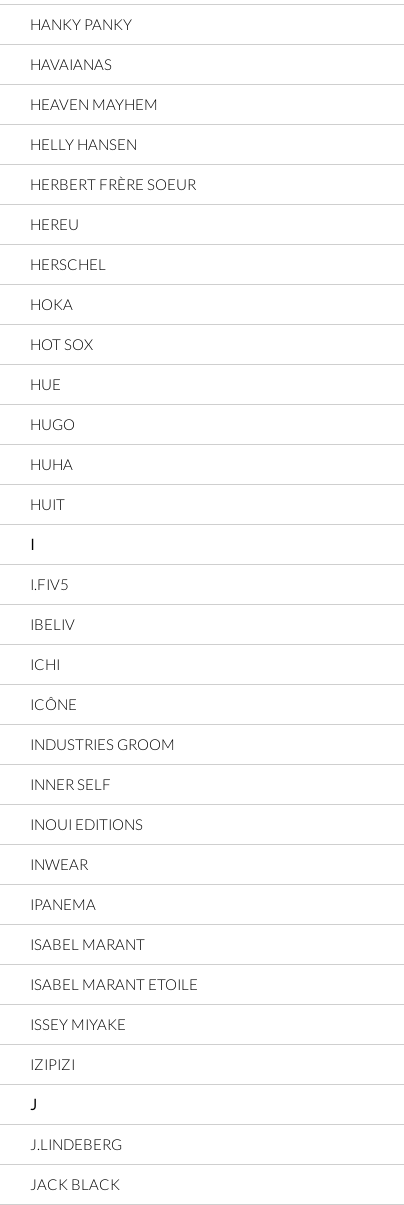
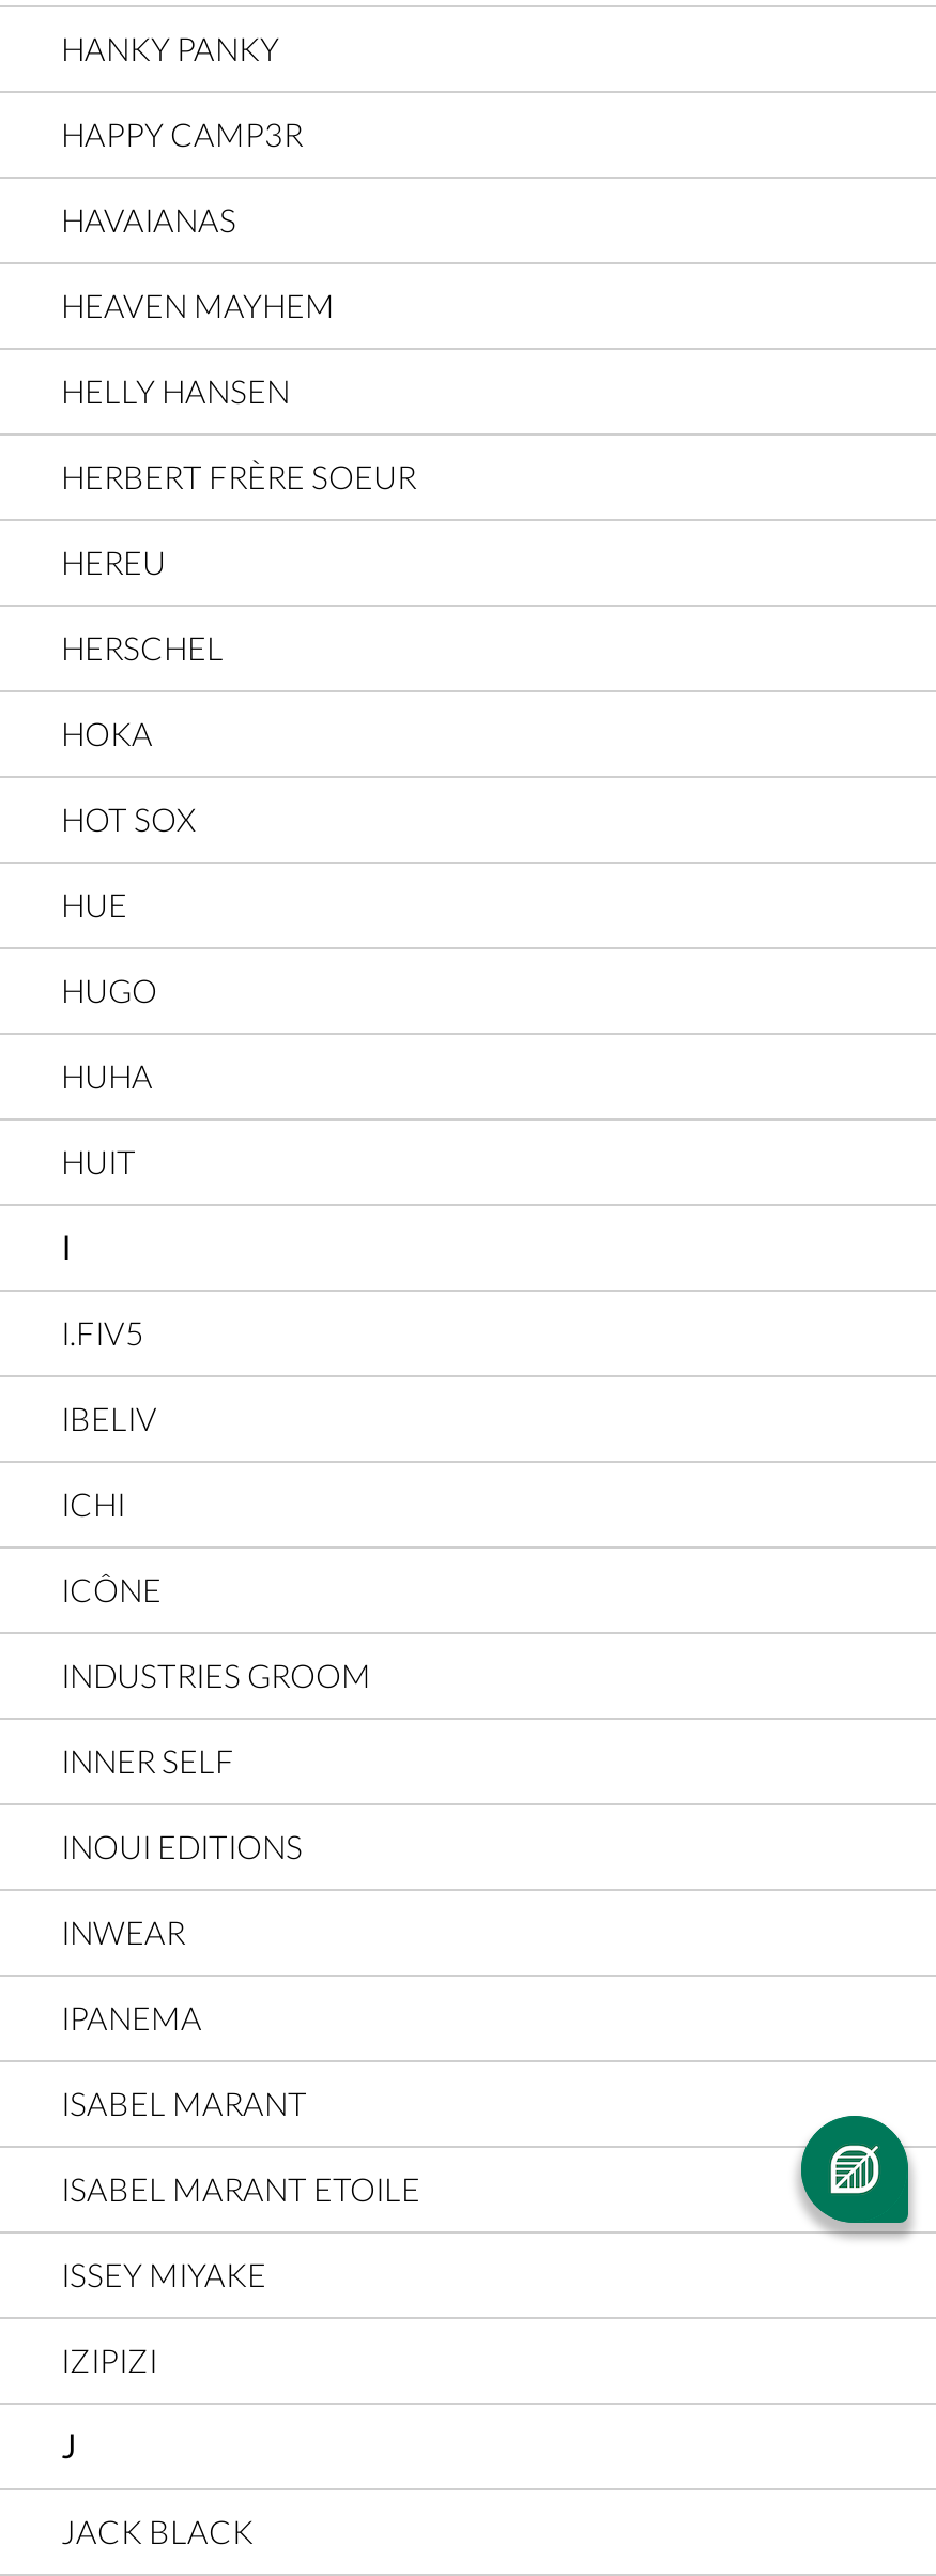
+ HAPPY CAMP3R

moved down: HAVAIANAS | HEAVEN MAYHEM | HELLY HANSEN | ... | IZIPIZI | J

+ [image]

- J.LINDEBERG
